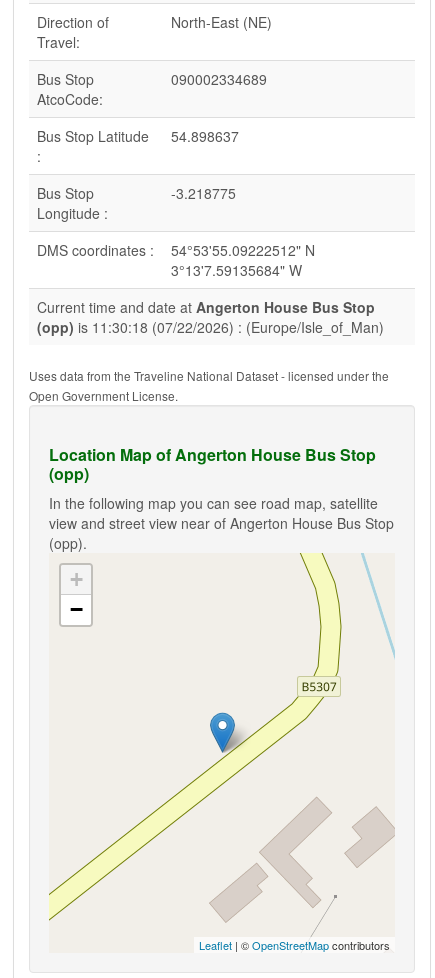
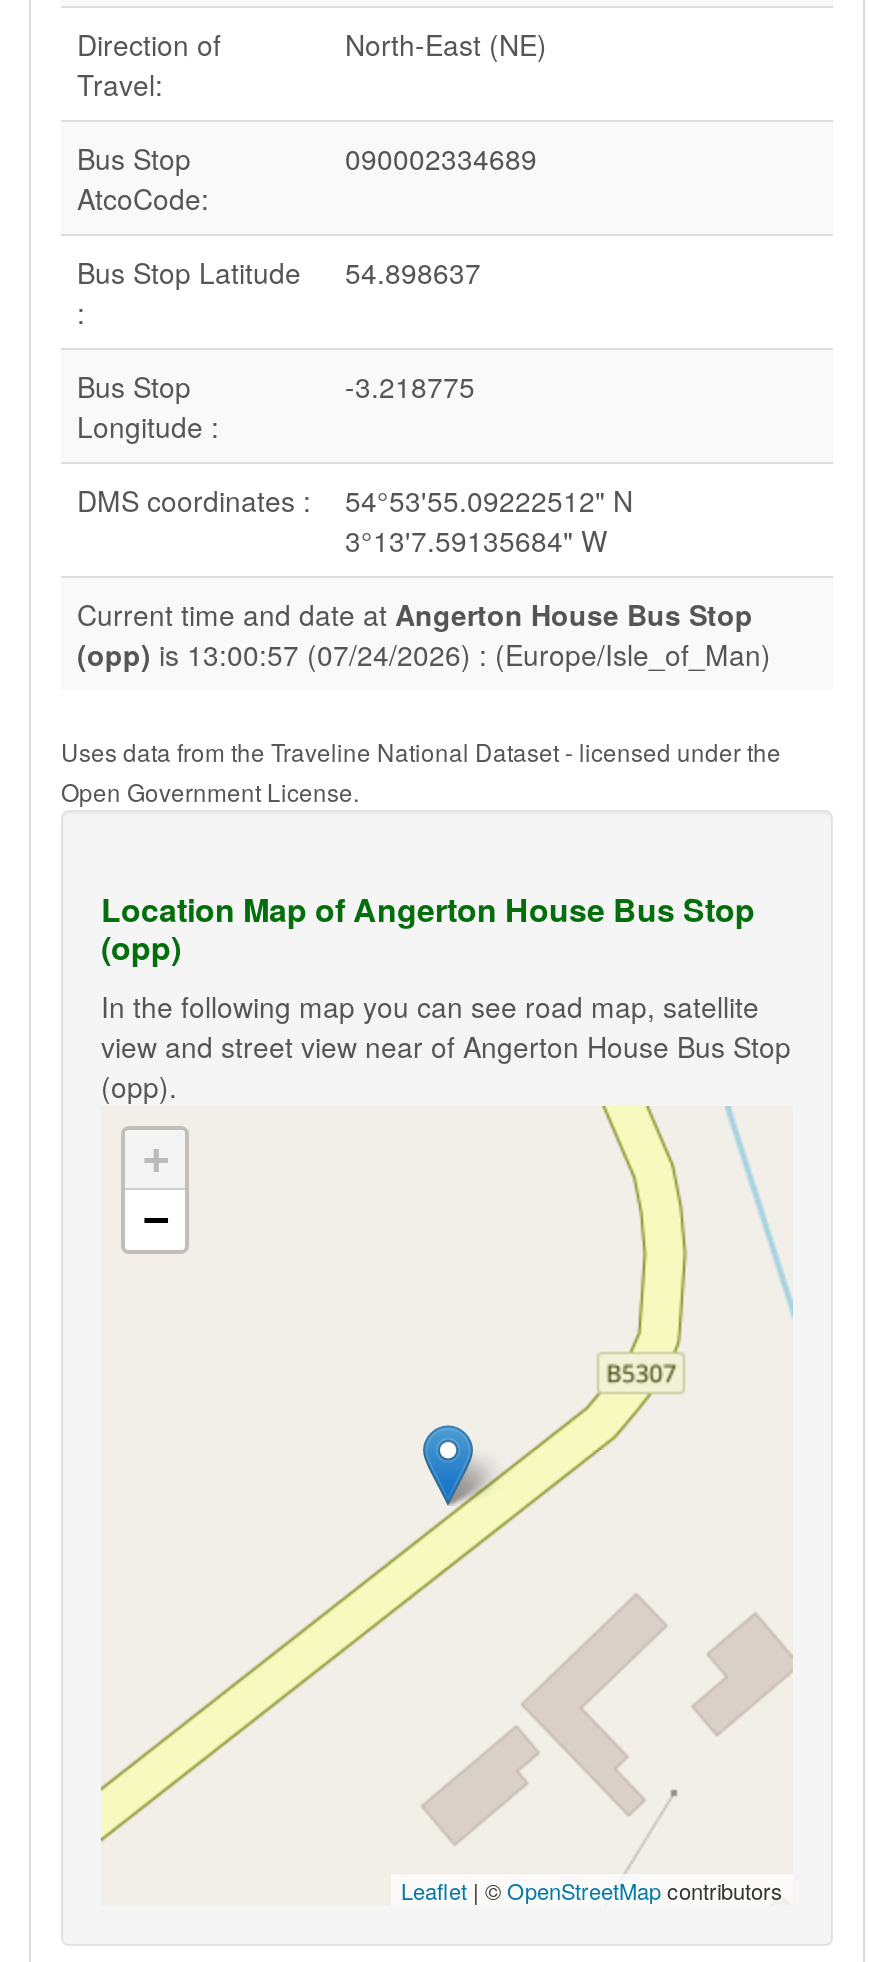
- (opp) is 11:30:18 (07/22/2026) : (Europe/Isle_of_Man)
+ (opp) is 13:00:57 (07/24/2026) : (Europe/Isle_of_Man)
